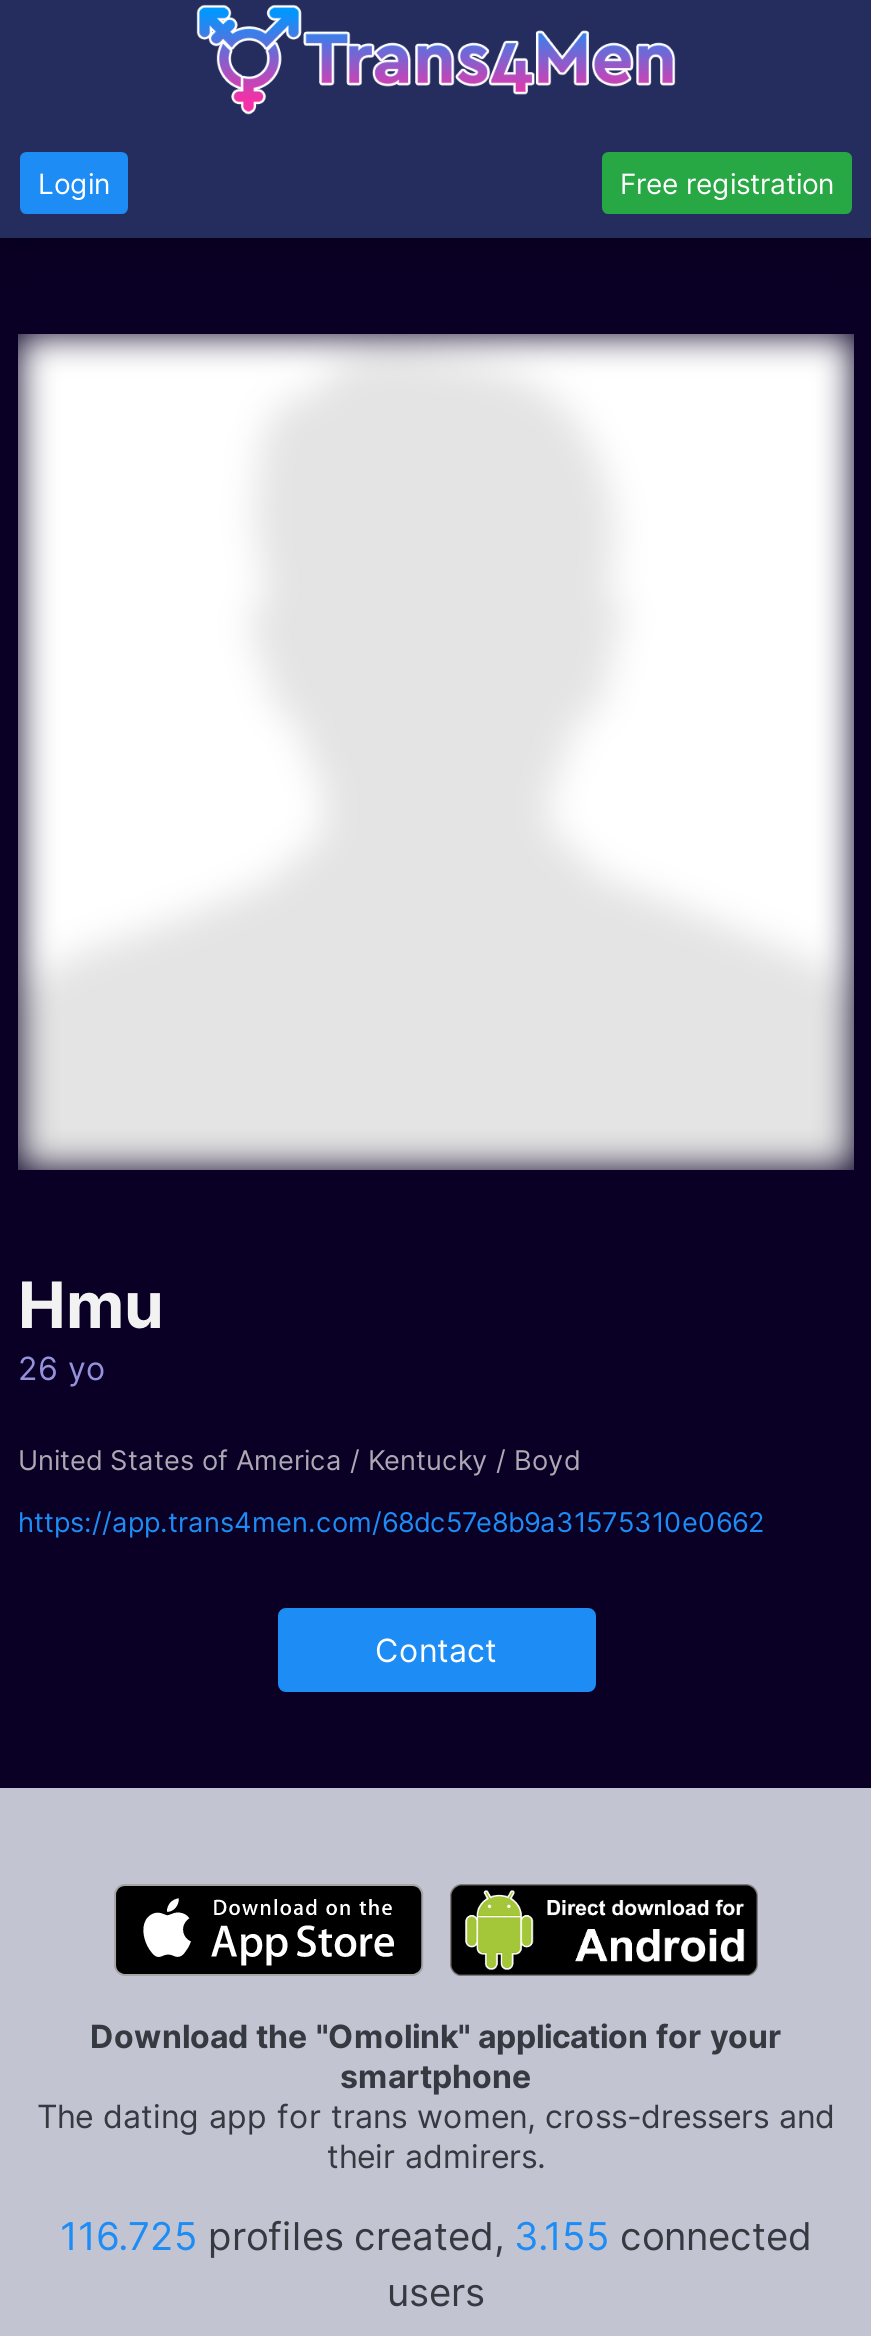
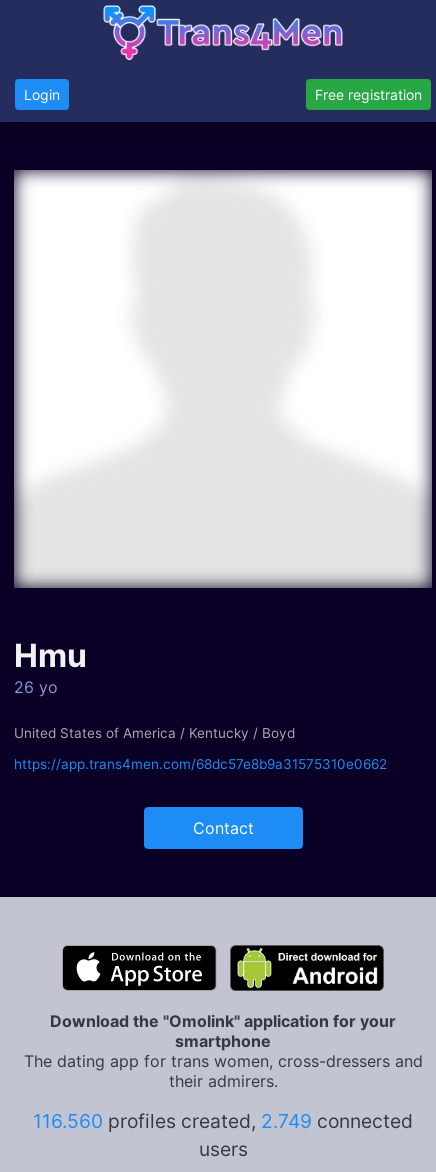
- 116.725 profiles created, 3.155 connected
+ 116.560 profiles created, 2.749 connected
